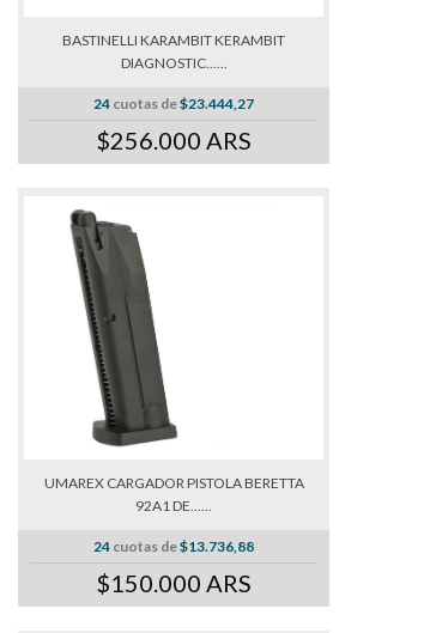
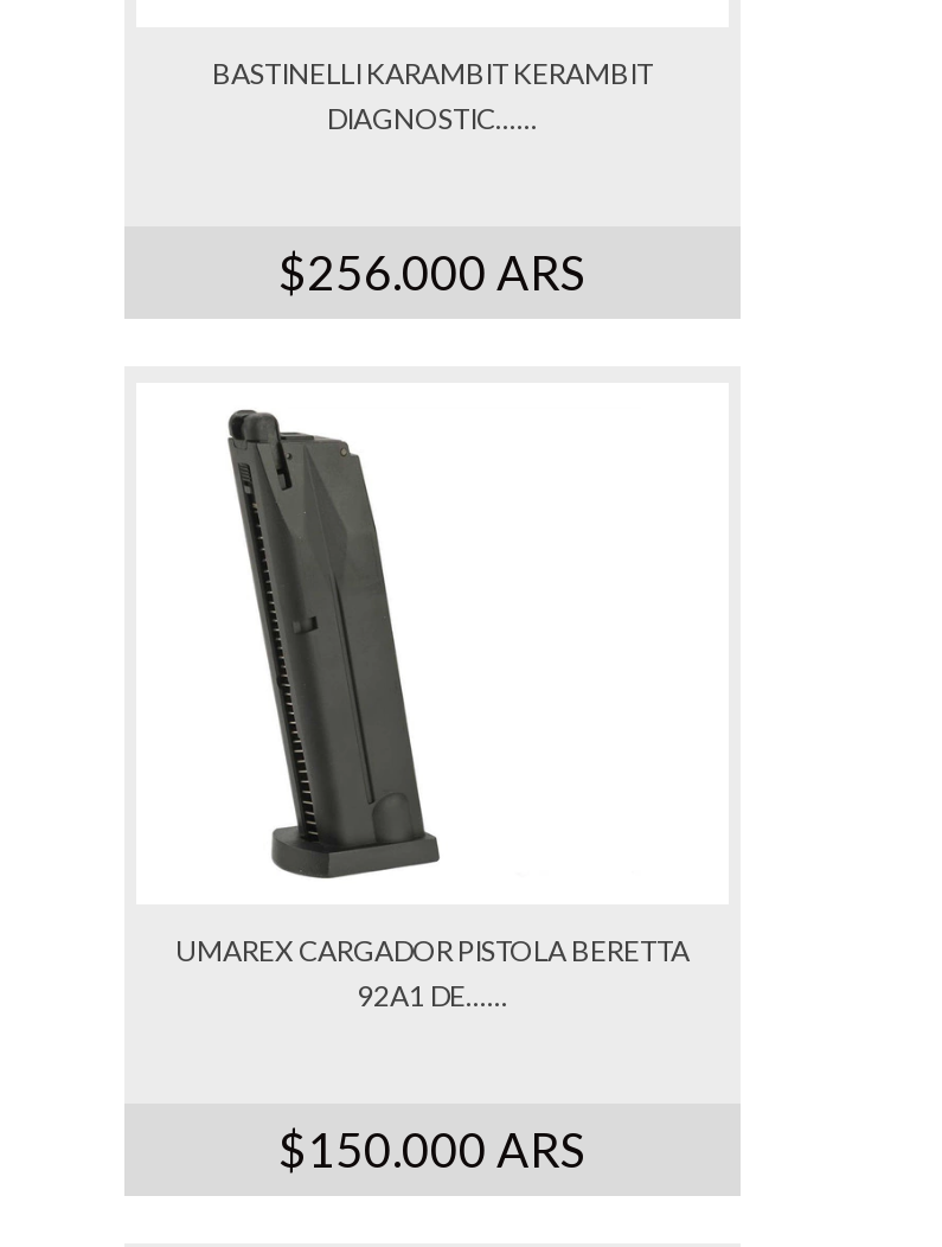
- 24 cuotas de $23.444,27

- 24 cuotas de $13.736,88
